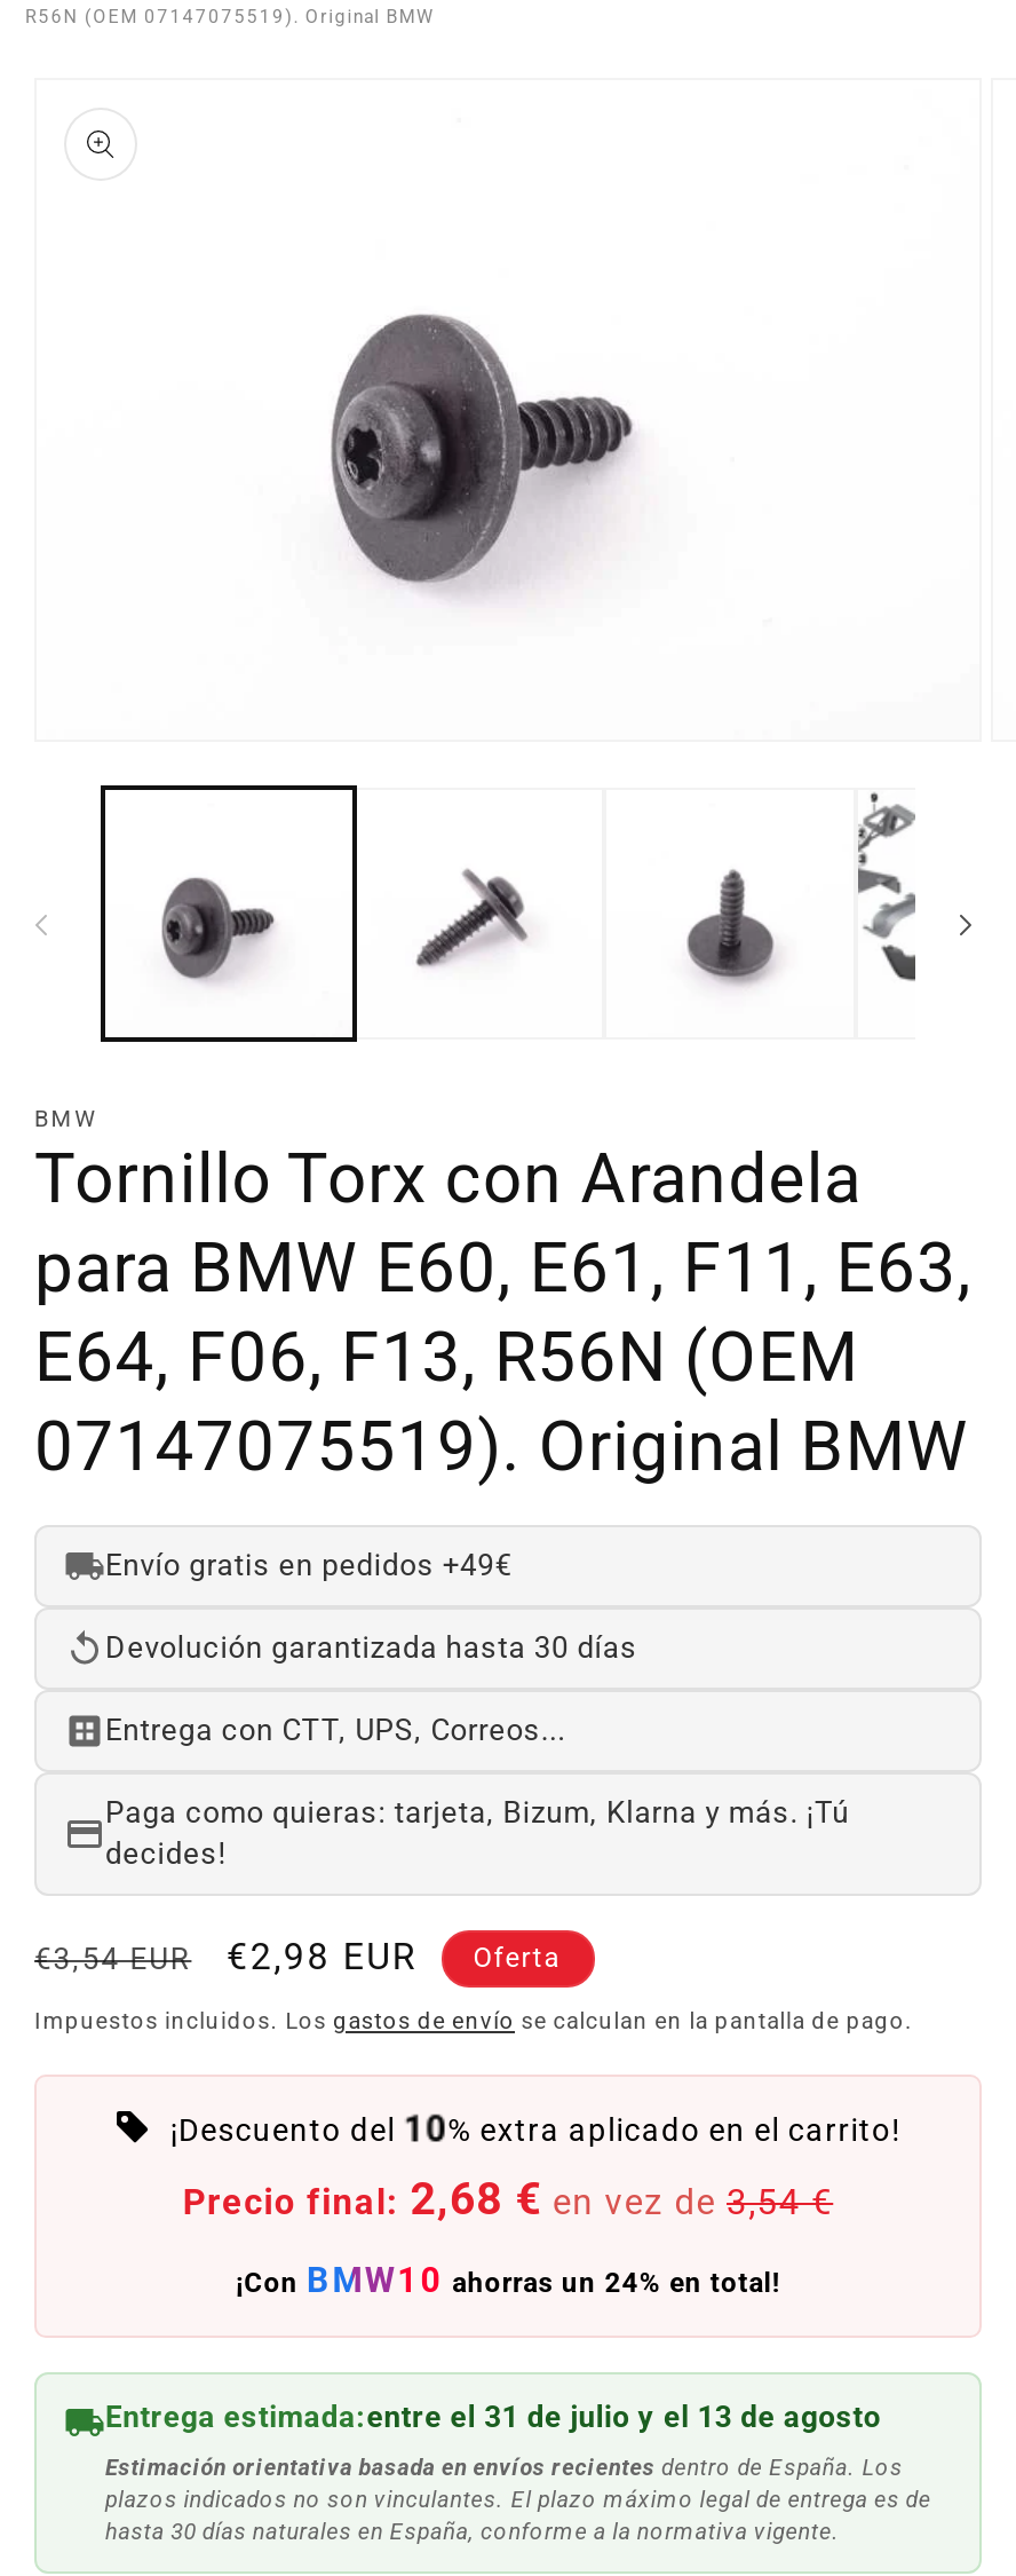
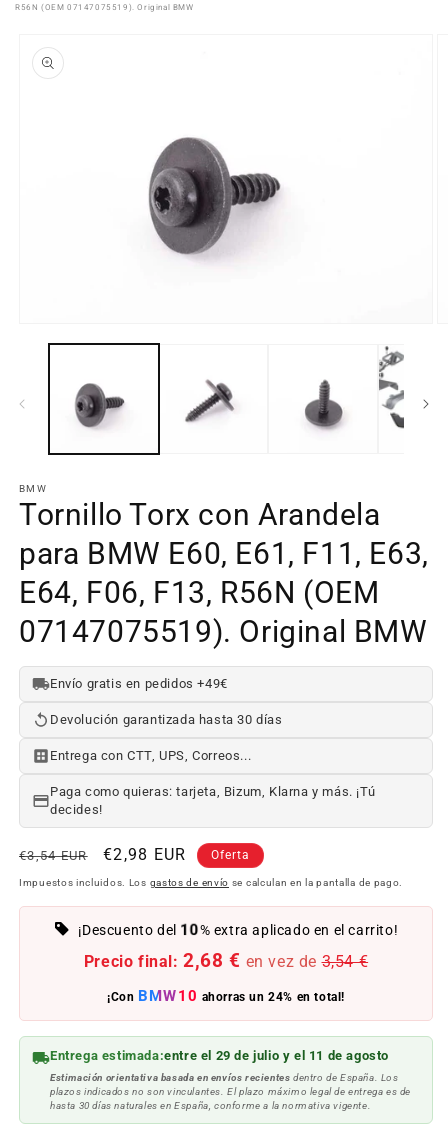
- Entrega estimada:entre el 31 de julio y el 13 de agosto
+ Entrega estimada:entre el 29 de julio y el 11 de agosto
